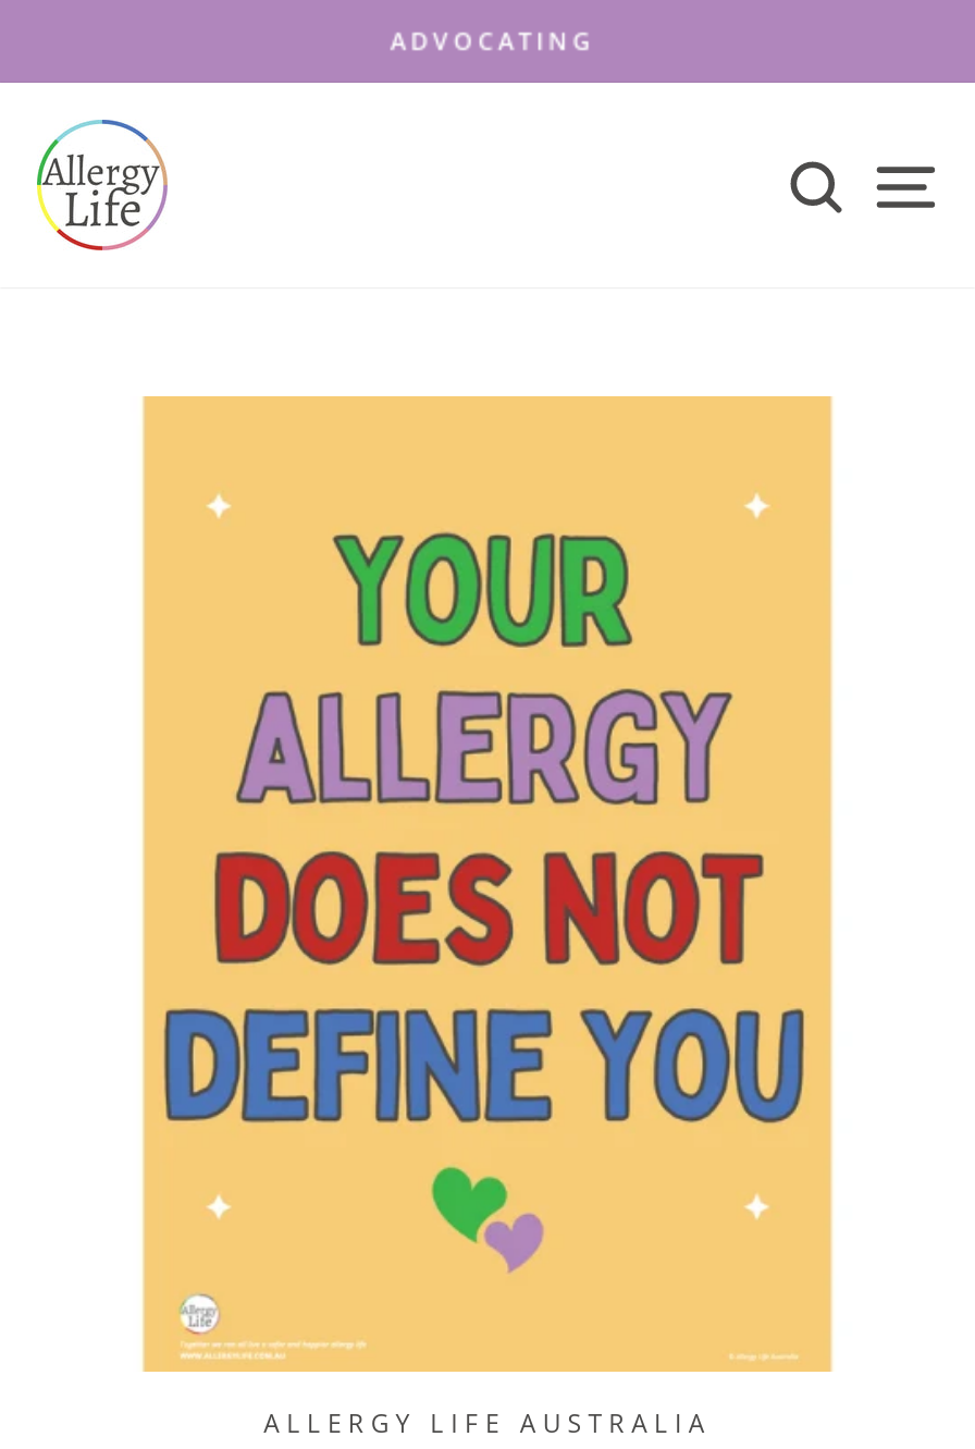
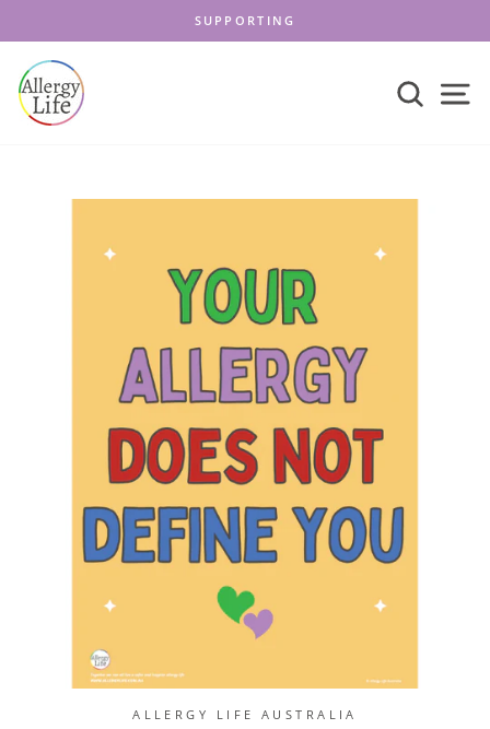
- ADVOCATING
+ SUPPORTING
